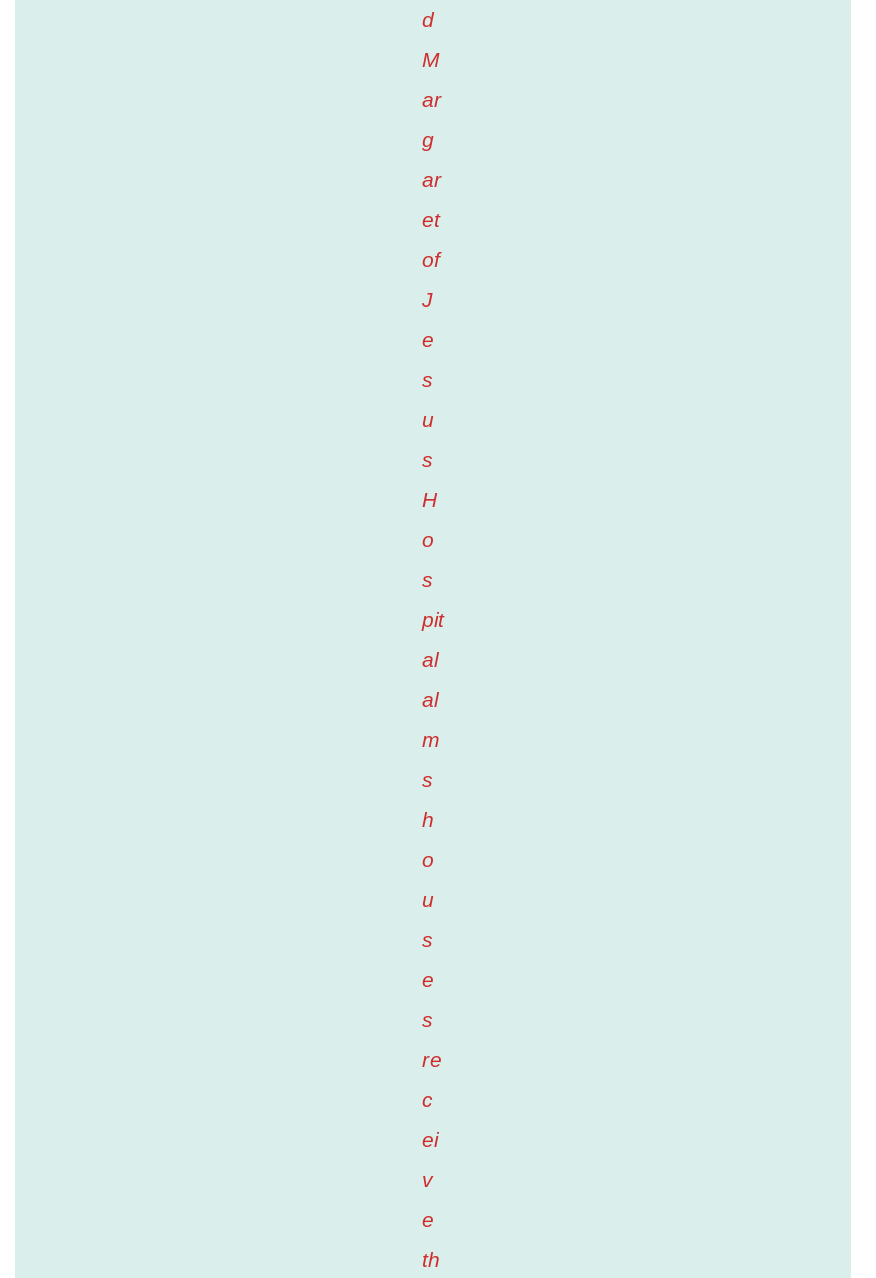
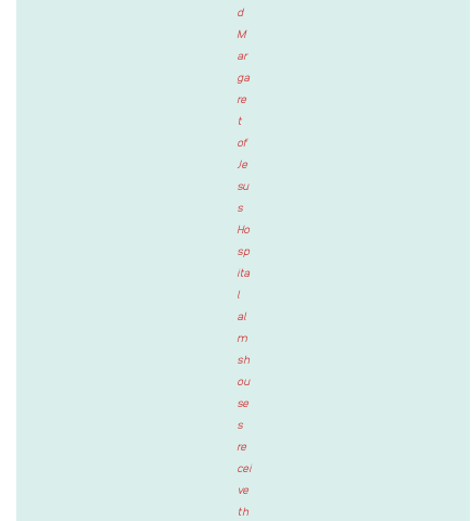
- J
+ Je

- e
+ su

- u
- s
- H
- o
- s
- pit
- al
+ Ho
+ sp
+ ita
+ l
